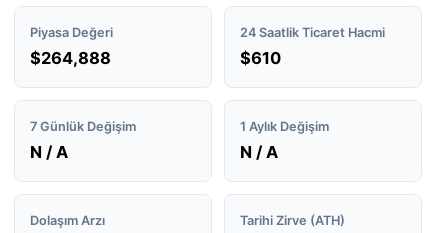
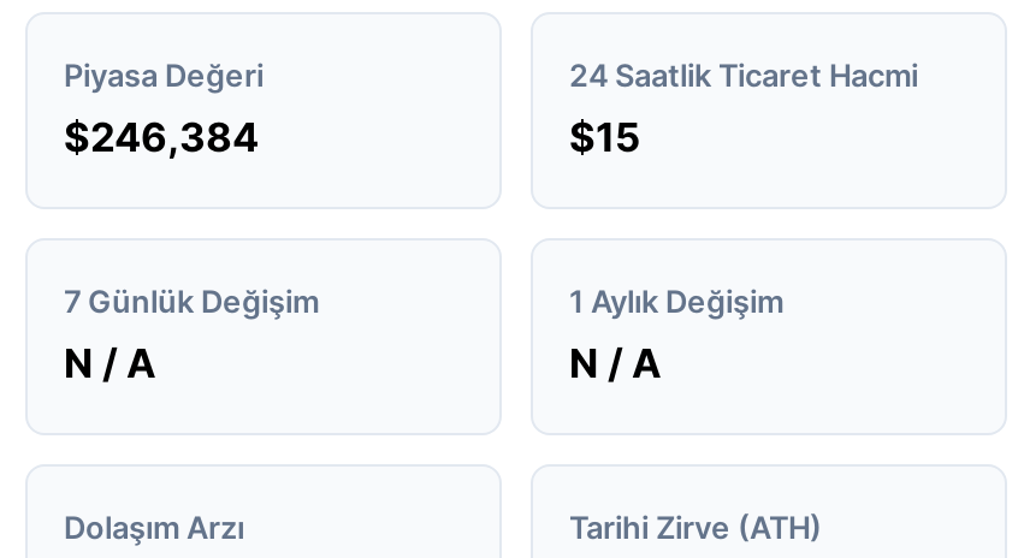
- $264,888
+ $246,384

- $610
+ $15
